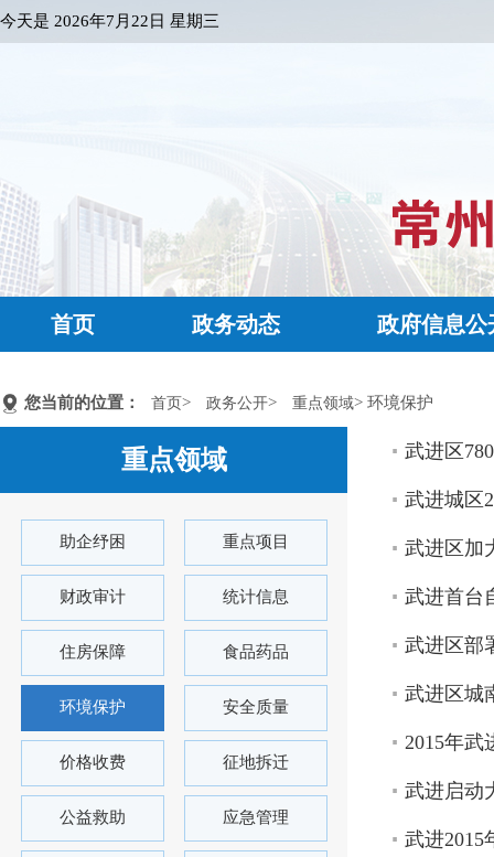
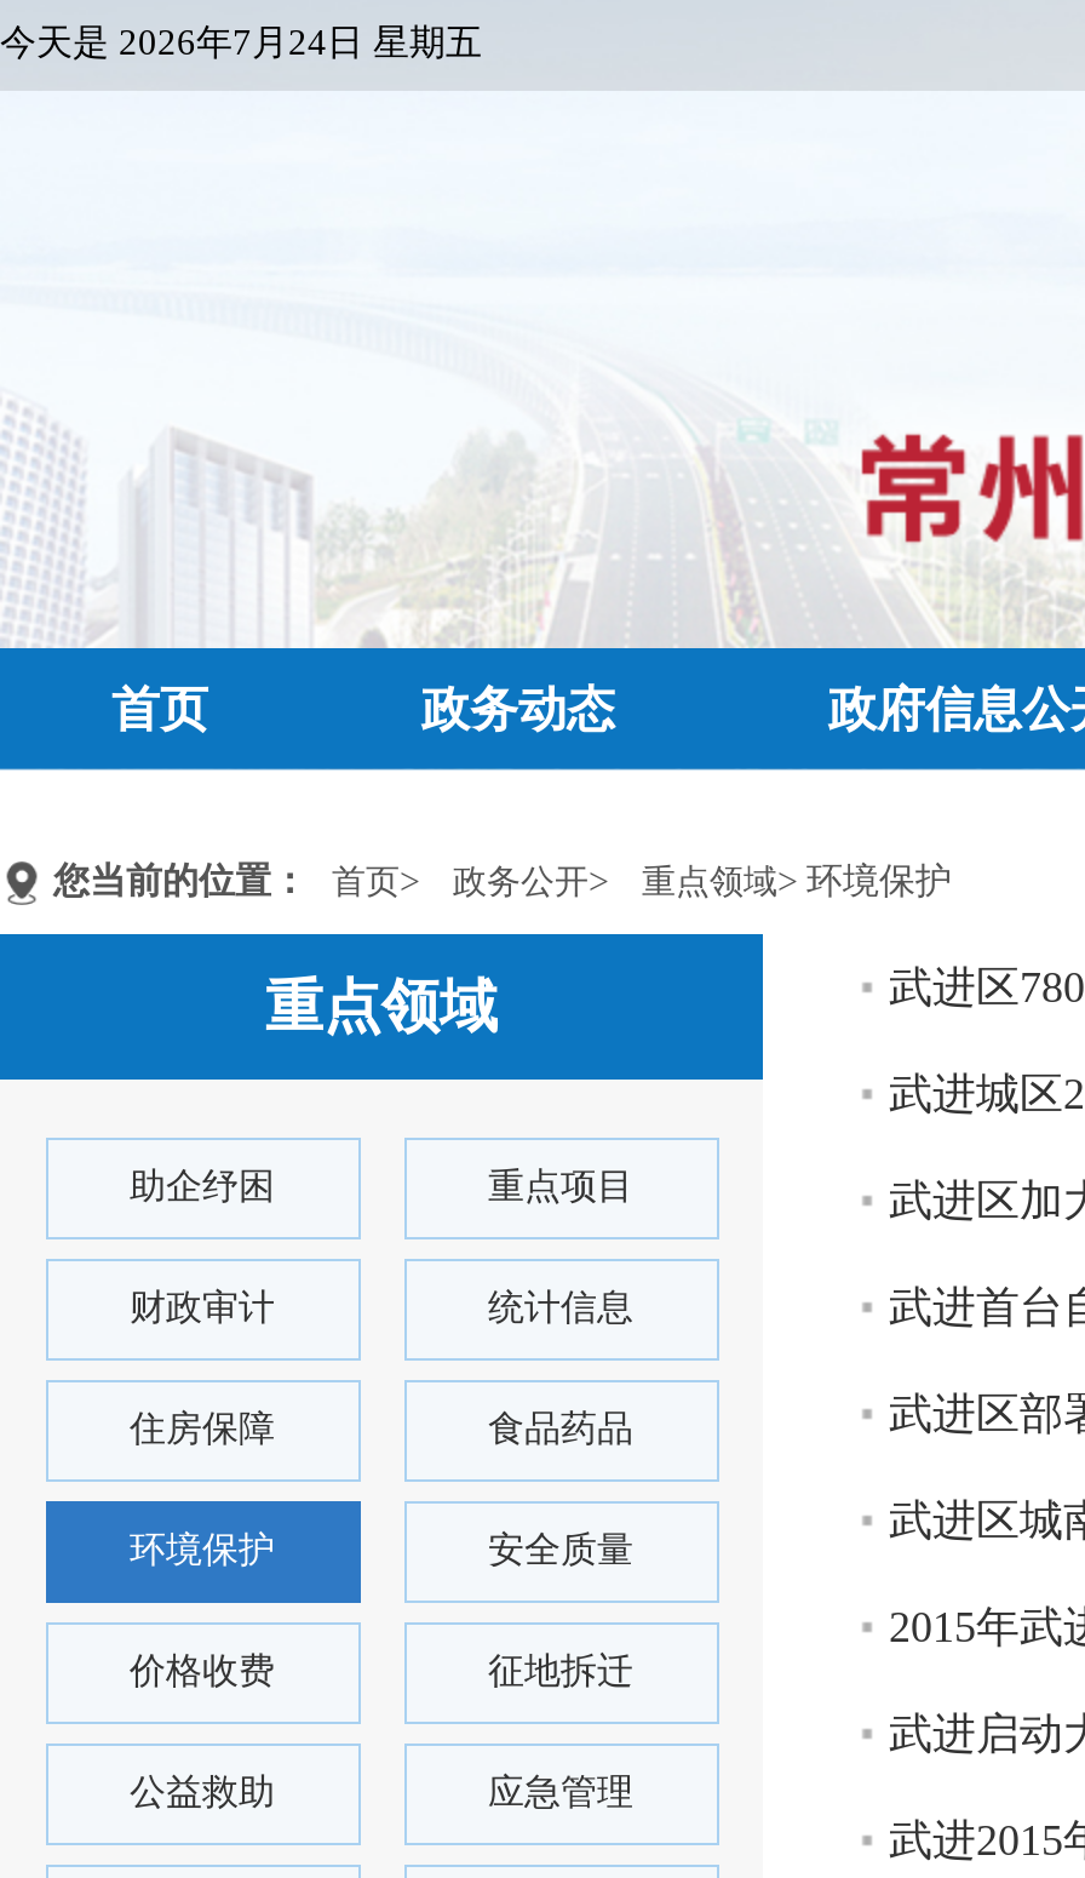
- 今天是2026年7月22日 星期三
+ 今天是2026年7月24日 星期五
